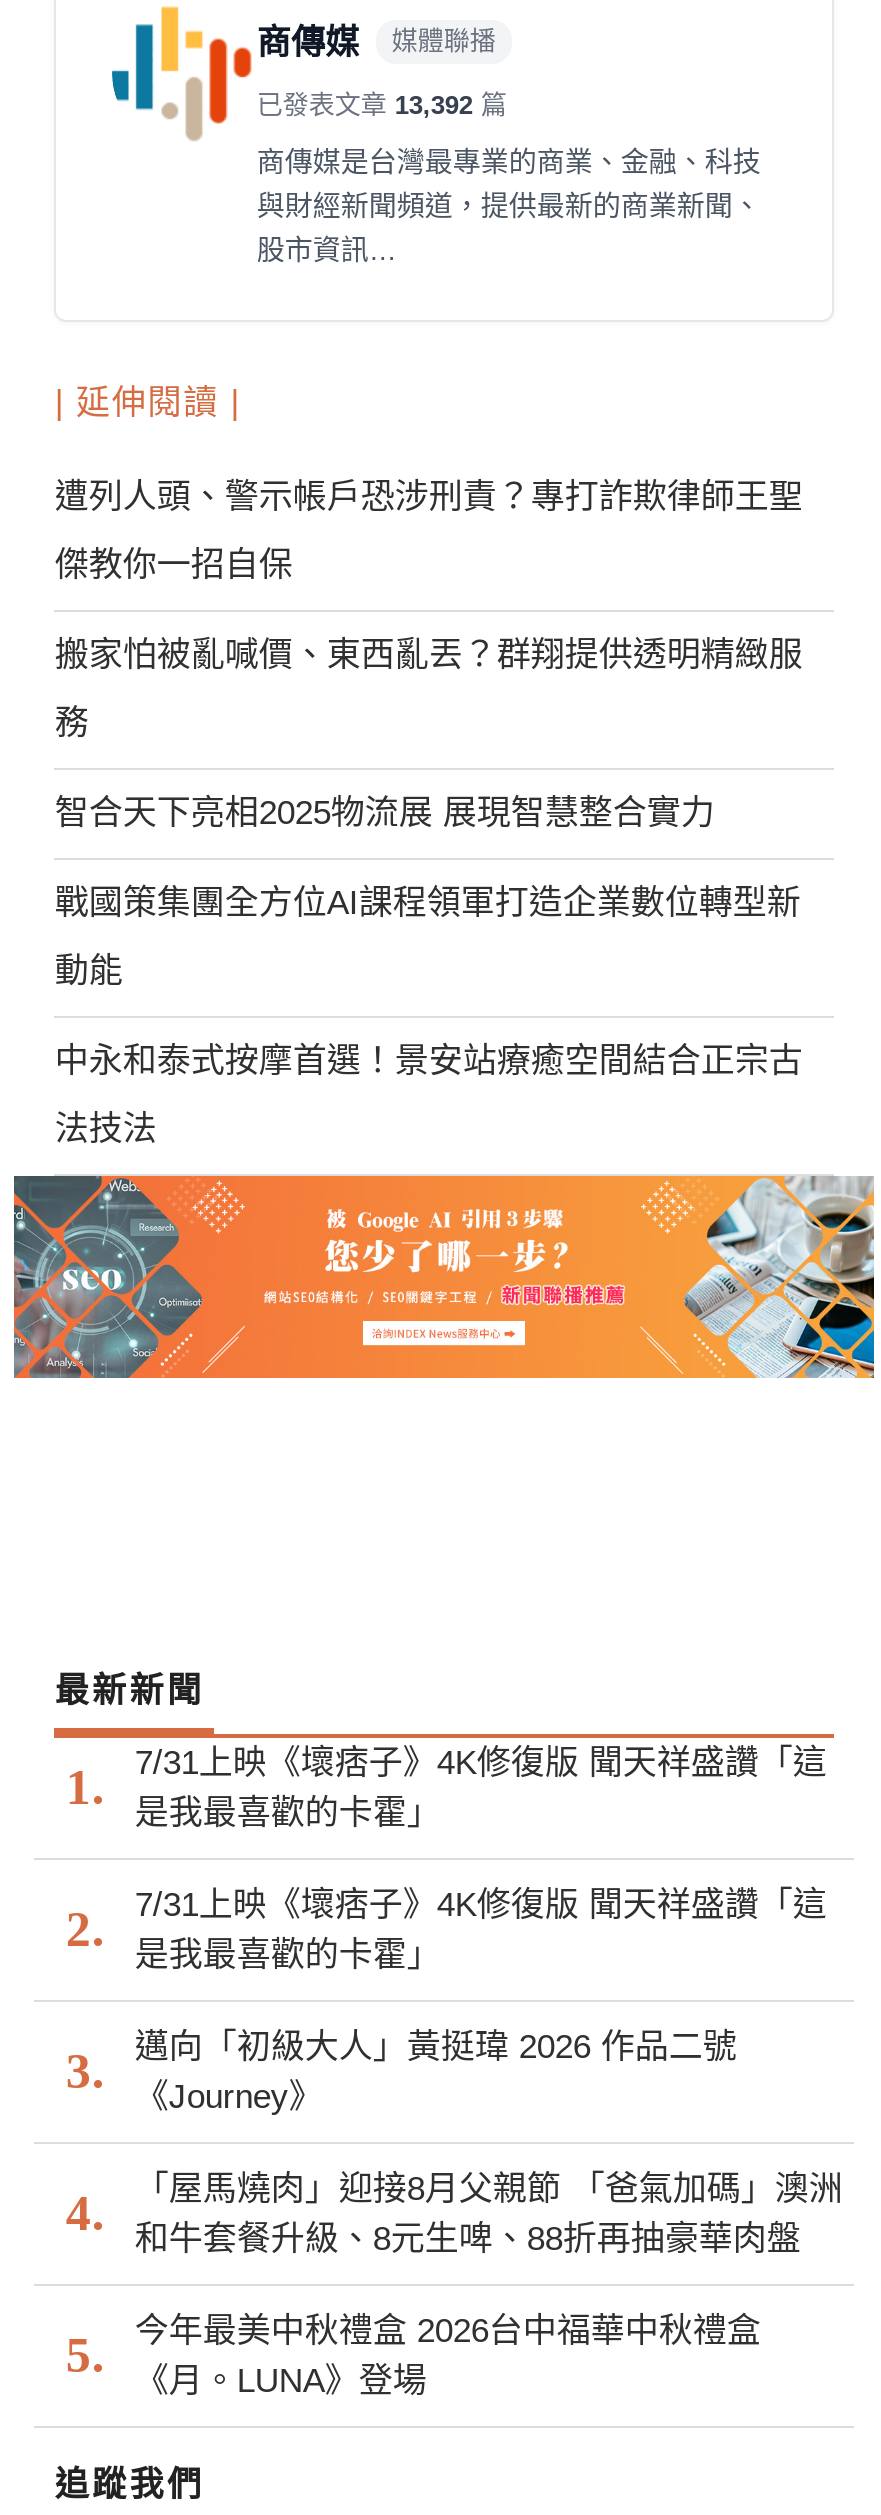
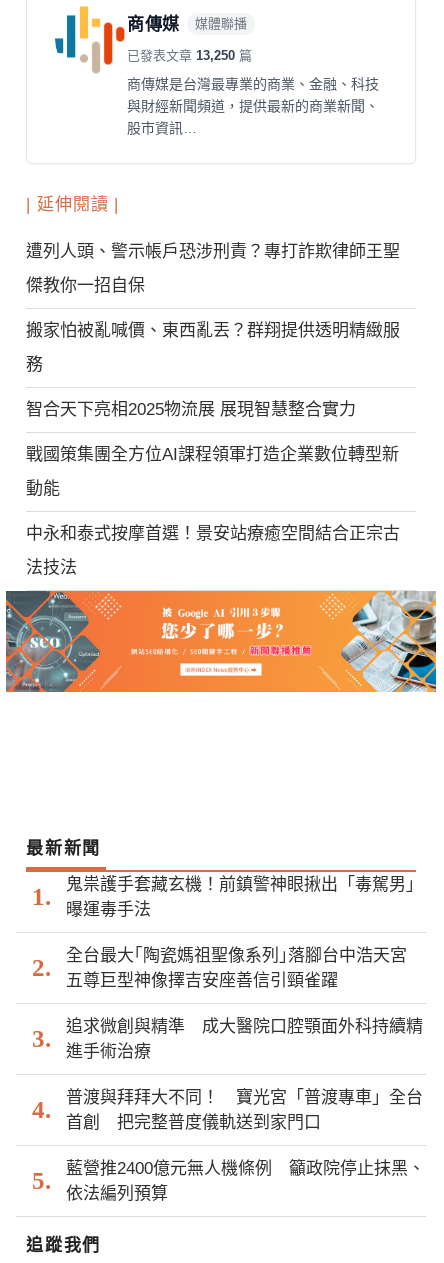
- 已發表文章13,392篇
+ 已發表文章13,250篇

- 7/31上映《壞痞子》4K修復版 聞天祥盛讚「這
- 是我最喜歡的卡霍」
+ 鬼祟護手套藏玄機！前鎮警神眼揪出「毒駕男」
+ 曝運毒手法

- 7/31上映《壞痞子》4K修復版 聞天祥盛讚「這
- 是我最喜歡的卡霍」
+ 全台最大｢陶瓷媽祖聖像系列｣落腳台中浩天宮
+ 五尊巨型神像擇吉安座善信引頸雀躍

- 邁向「初級大人」黃挺瑋 2026 作品二號
- 《Journey》
+ 追求微創與精準 成大醫院口腔顎面外科持續精
+ 進手術治療

- 「屋馬燒肉」迎接8月父親節 「爸氣加碼」澳洲
- 和牛套餐升級、8元生啤、88折再抽豪華肉盤
+ 普渡與拜拜大不同！ 寶光宮「普渡專車」全台
+ 首創 把完整普度儀軌送到家門口

- 今年最美中秋禮盒 2026台中福華中秋禮盒
- 《月。LUNA》登場
+ 藍營推2400億元無人機條例 籲政院停止抹黑、
+ 依法編列預算
